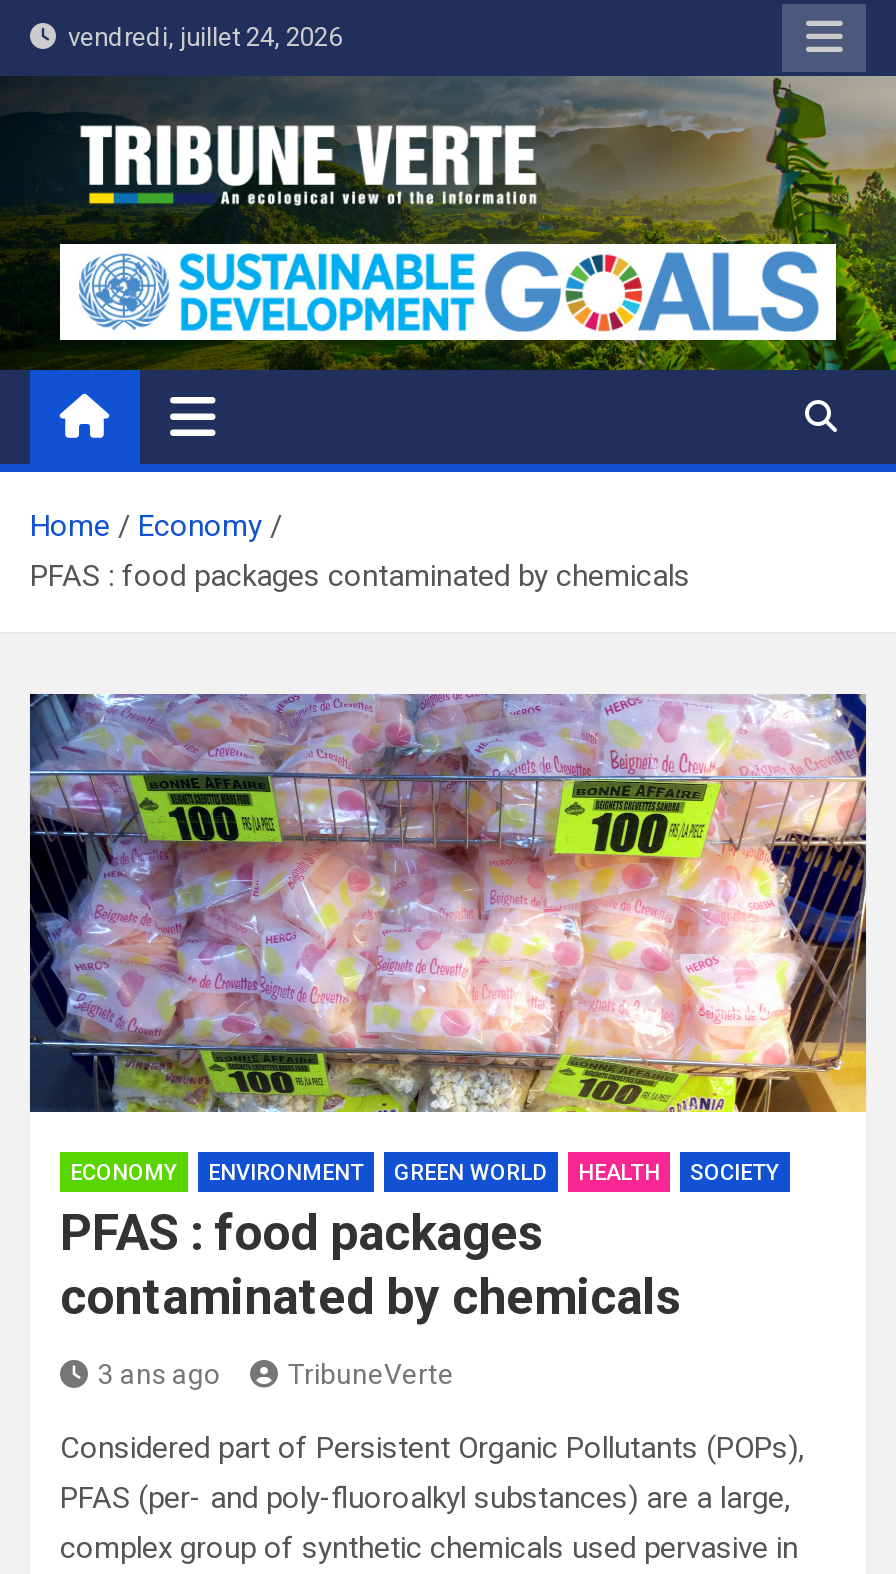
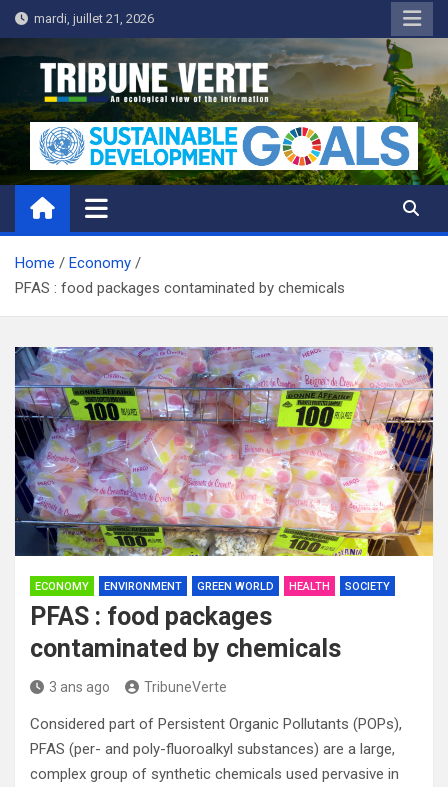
- vendredi, juillet 24, 2026
+ mardi, juillet 21, 2026
